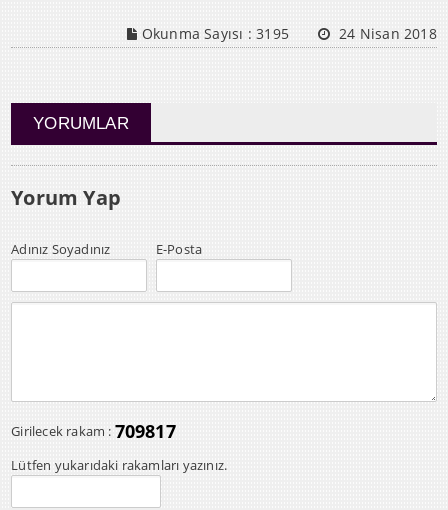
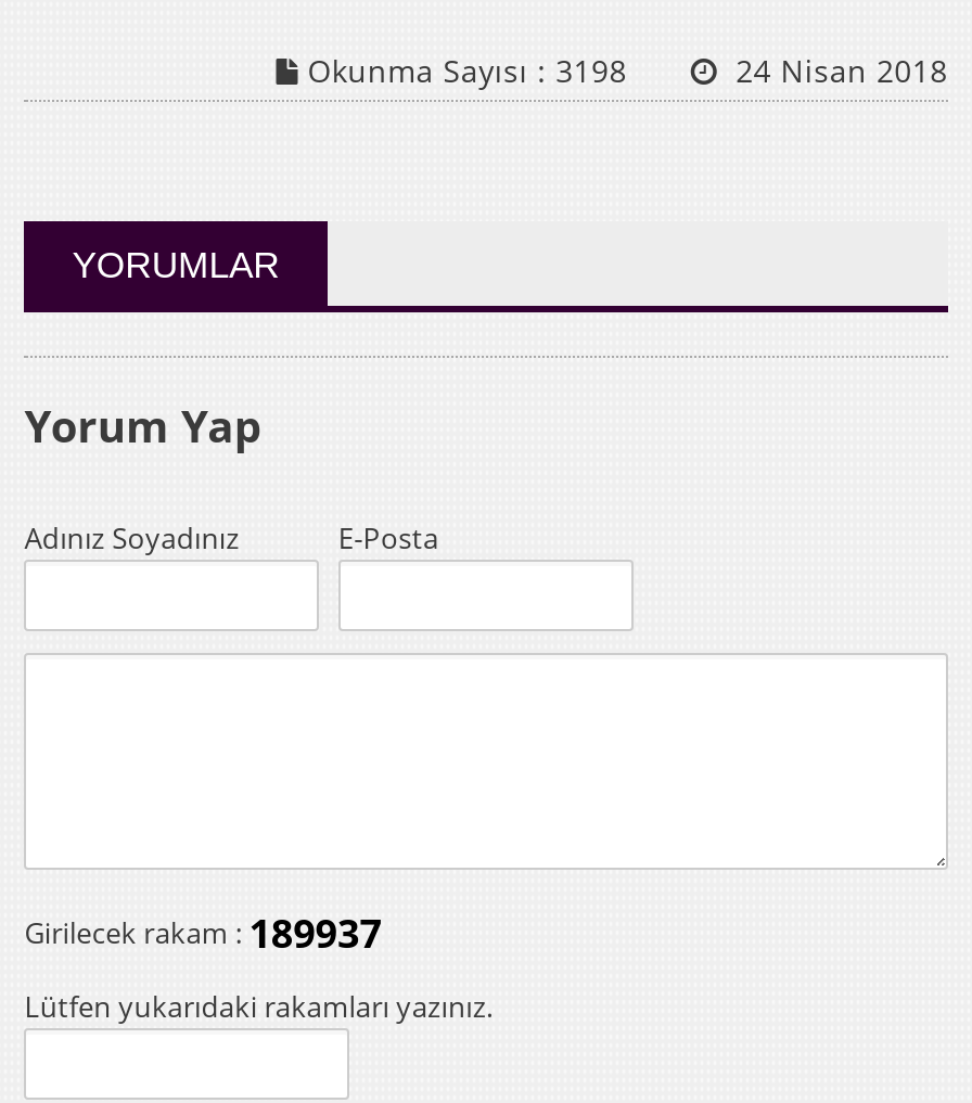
- Okunma Sayısı : 3195
+ Okunma Sayısı : 3198

- Girilecek rakam : 709817
+ Girilecek rakam : 189937
